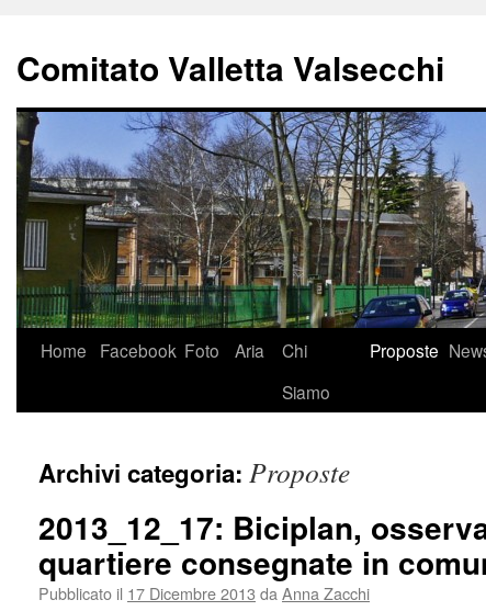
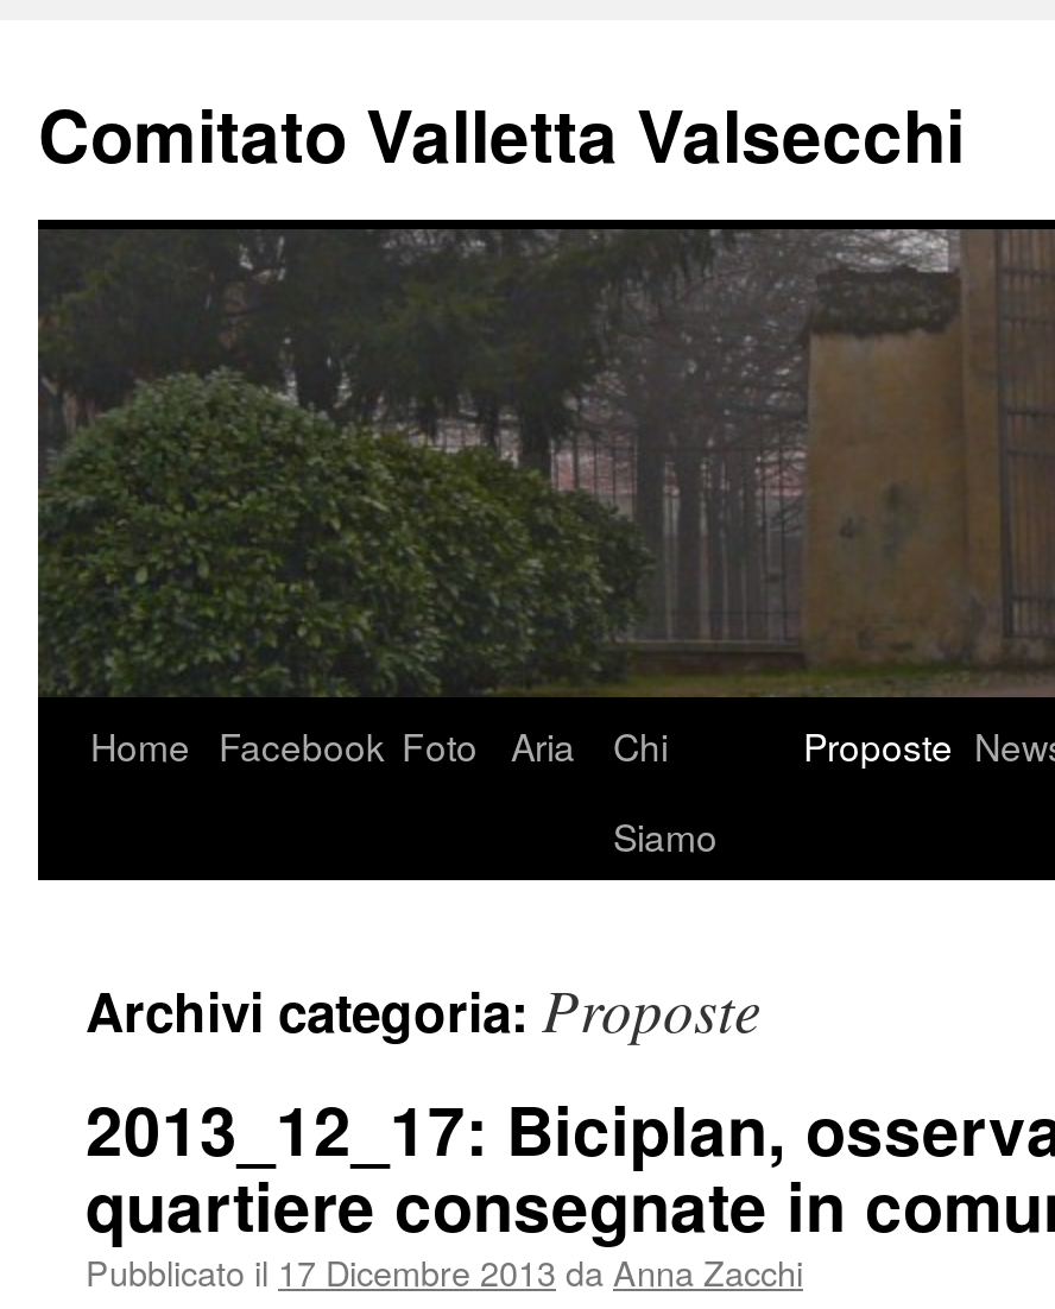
- [image]
+ [image]
